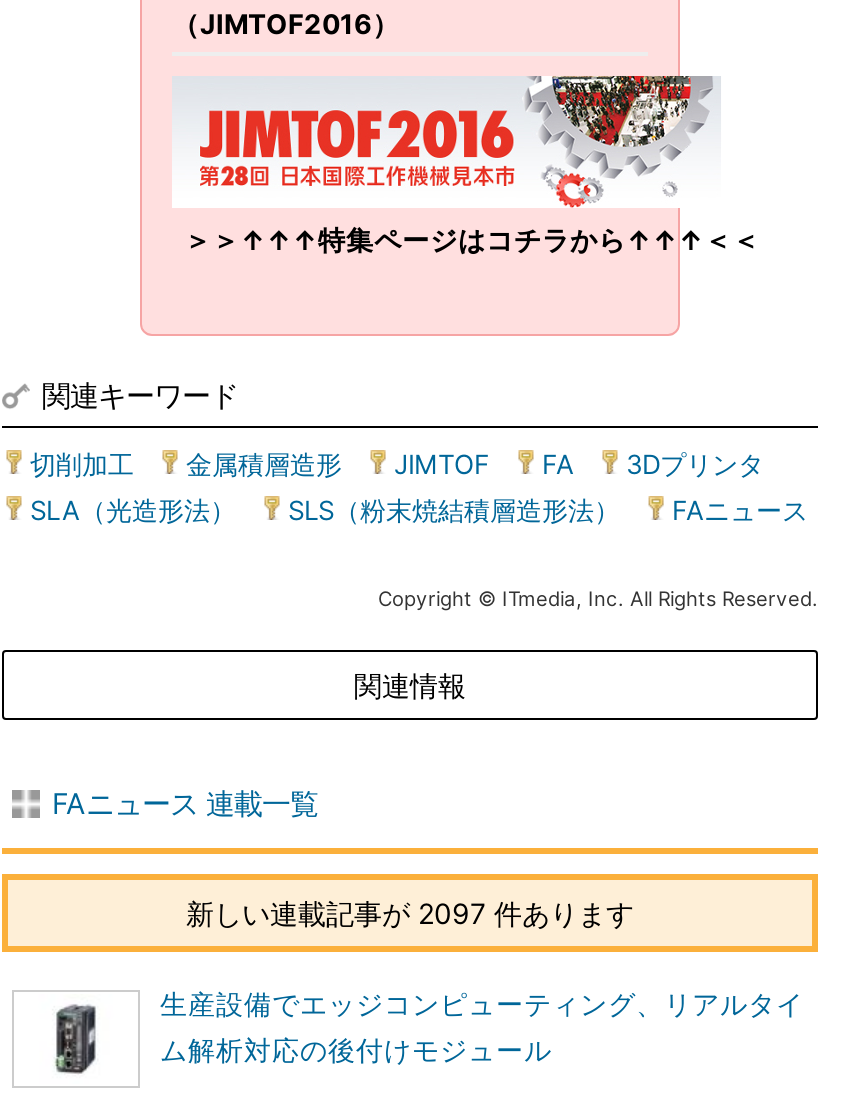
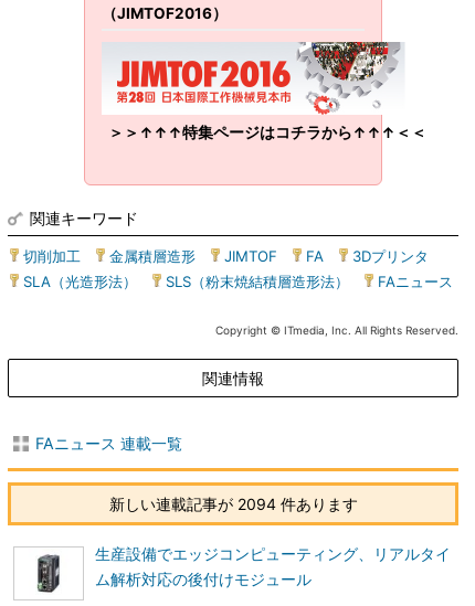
- 新しい連載記事が 2097 件あります
+ 新しい連載記事が 2094 件あります
